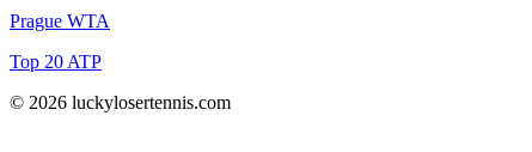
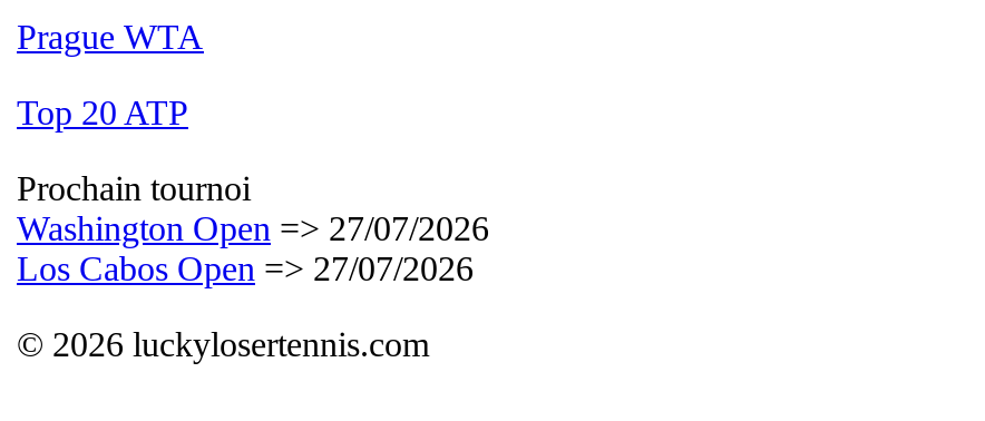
+ Prochain tournoi
+ Washington Open => 27/07/2026
+ Los Cabos Open => 27/07/2026
